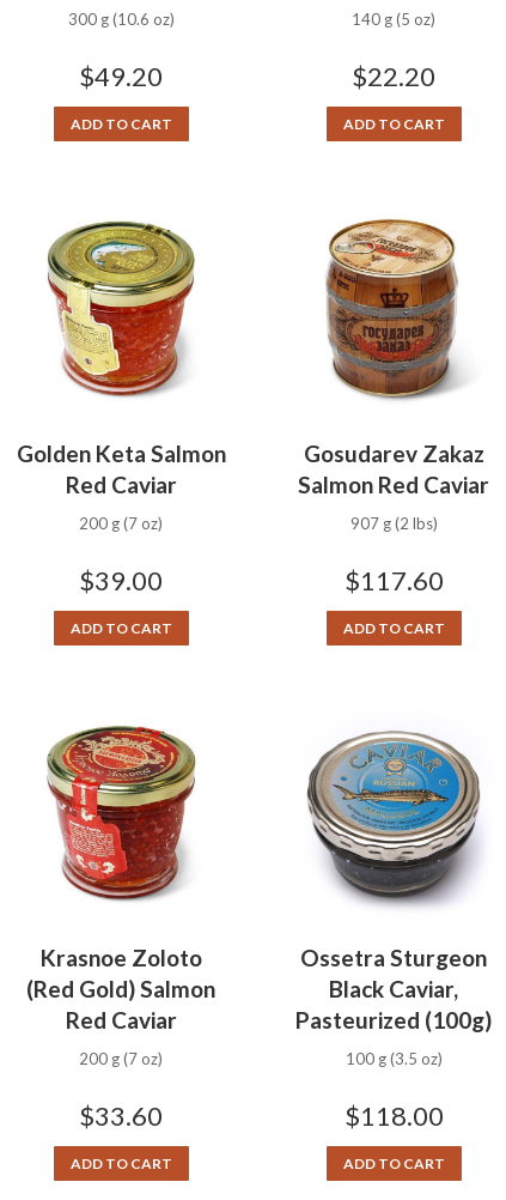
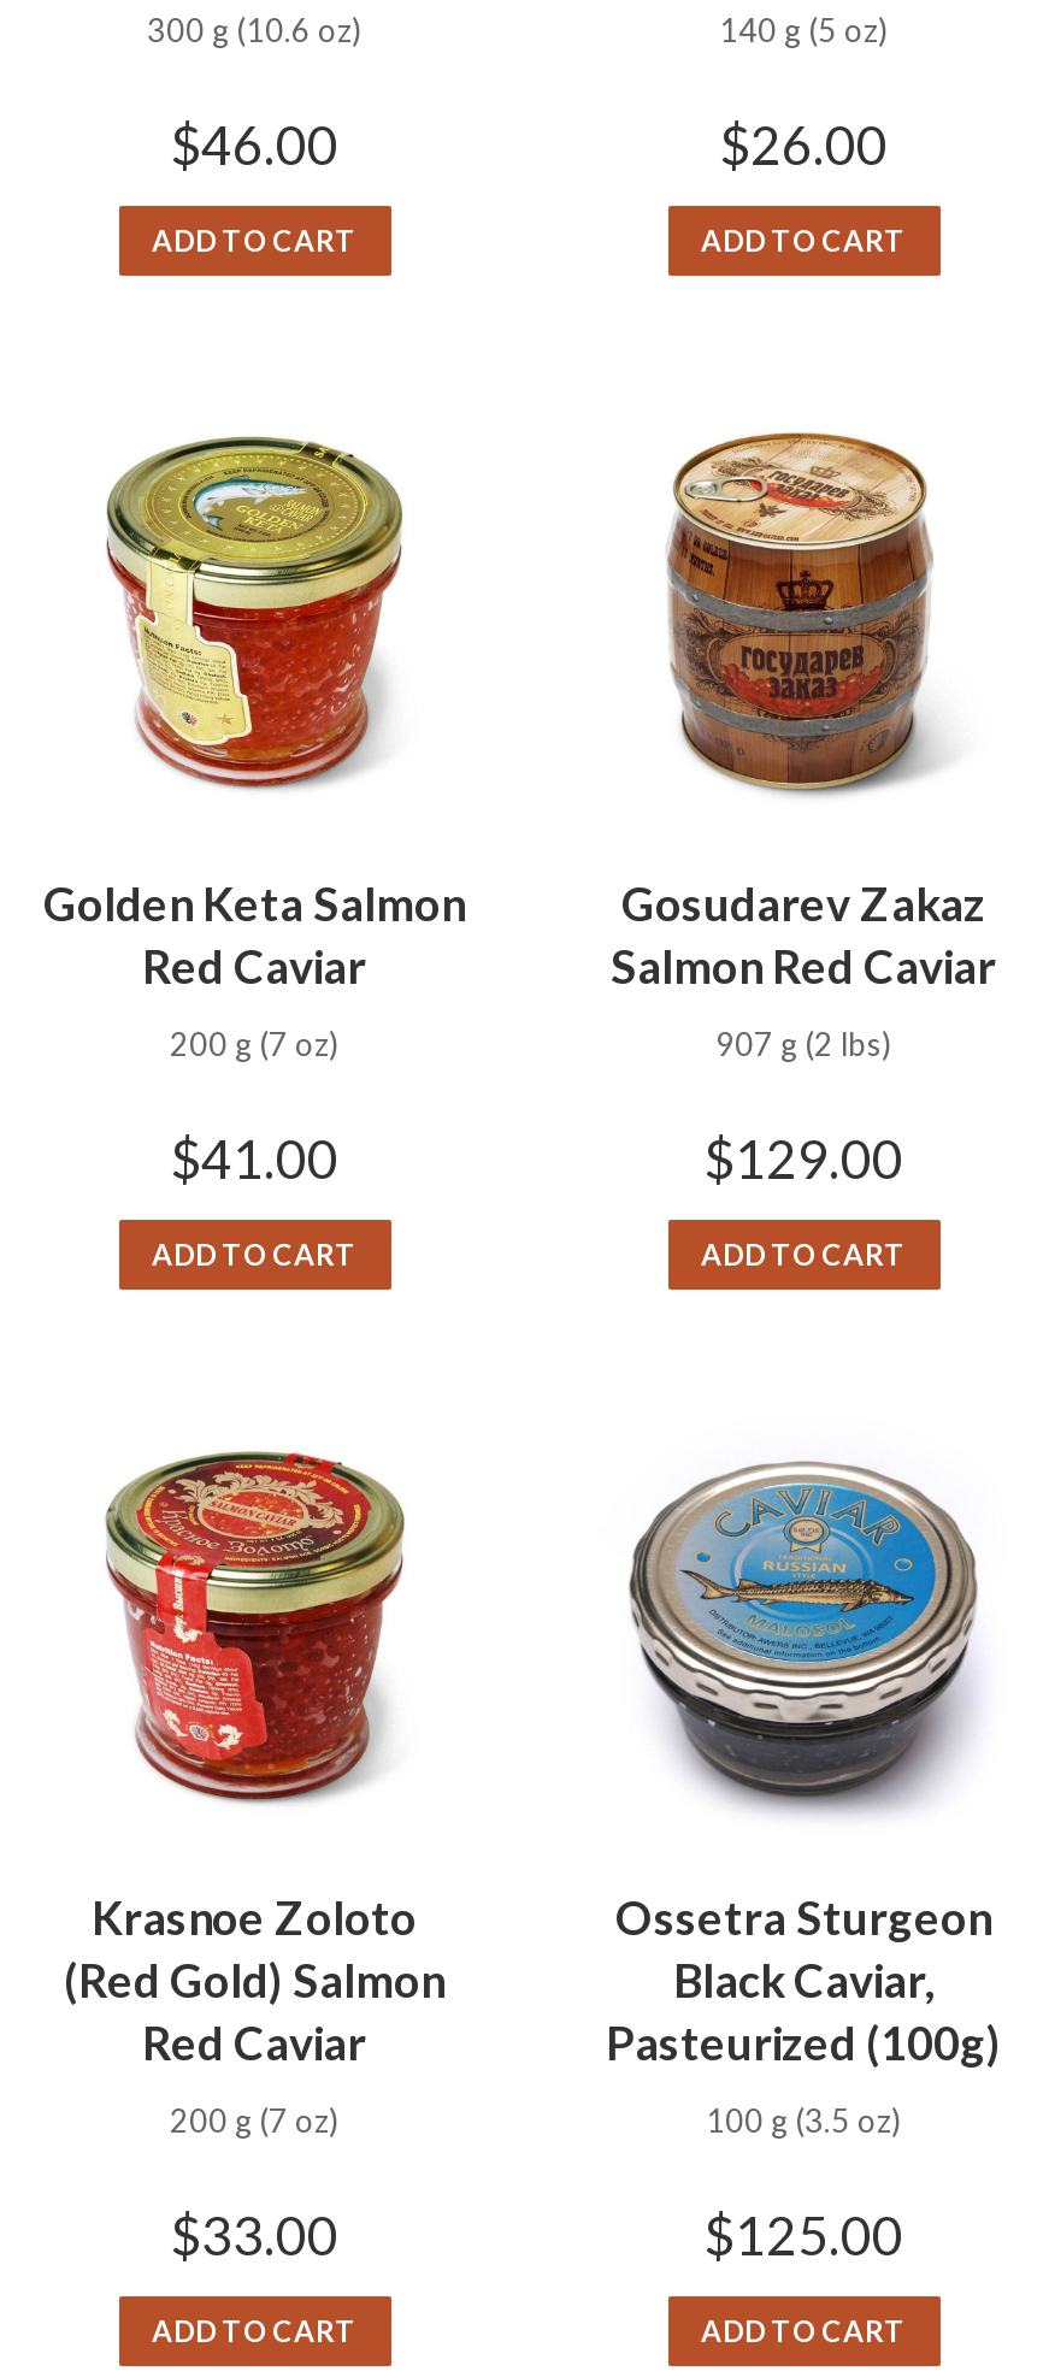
- $49.20
+ $46.00

- $22.20
+ $26.00

- $39.00
+ $41.00

- $117.60
+ $129.00

- $33.60
+ $33.00

- $118.00
+ $125.00
